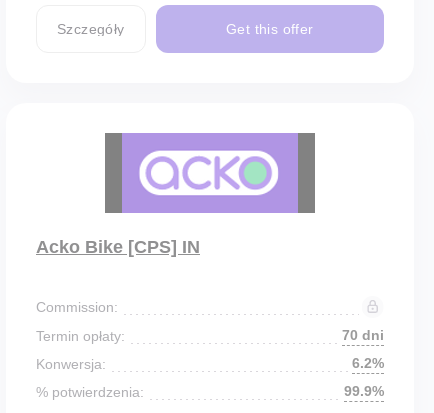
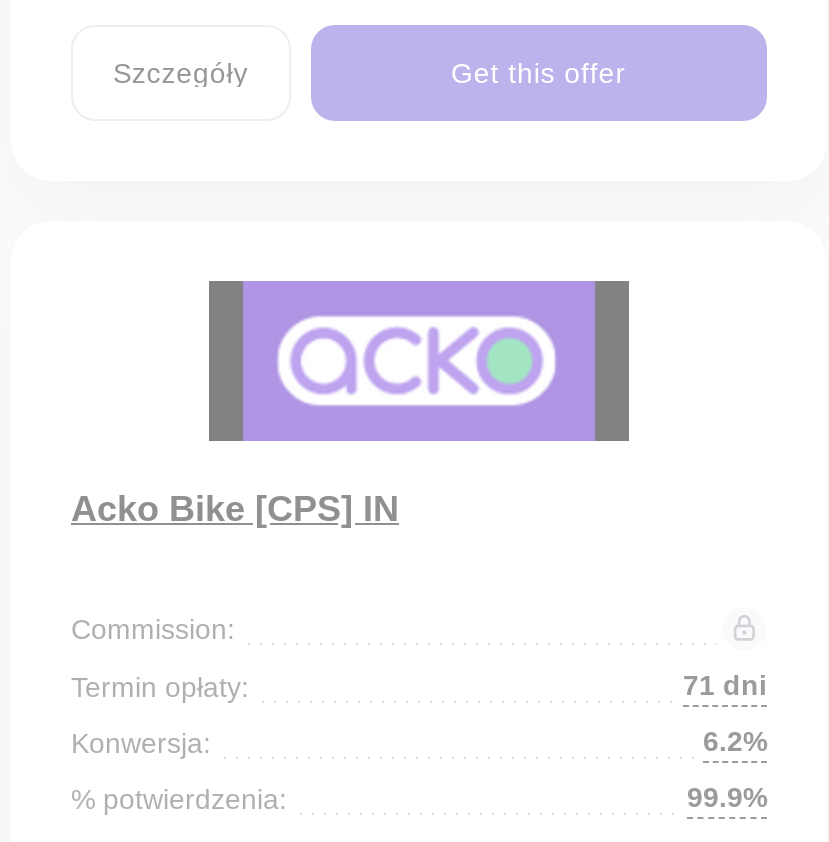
- 70 dni
+ 71 dni
